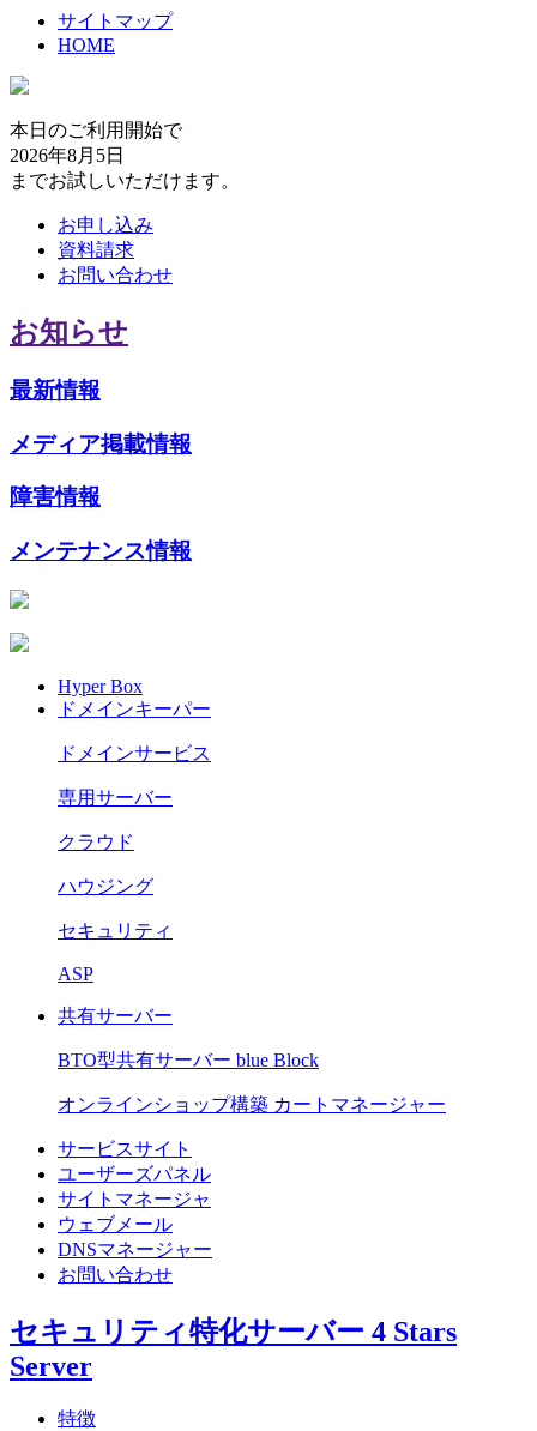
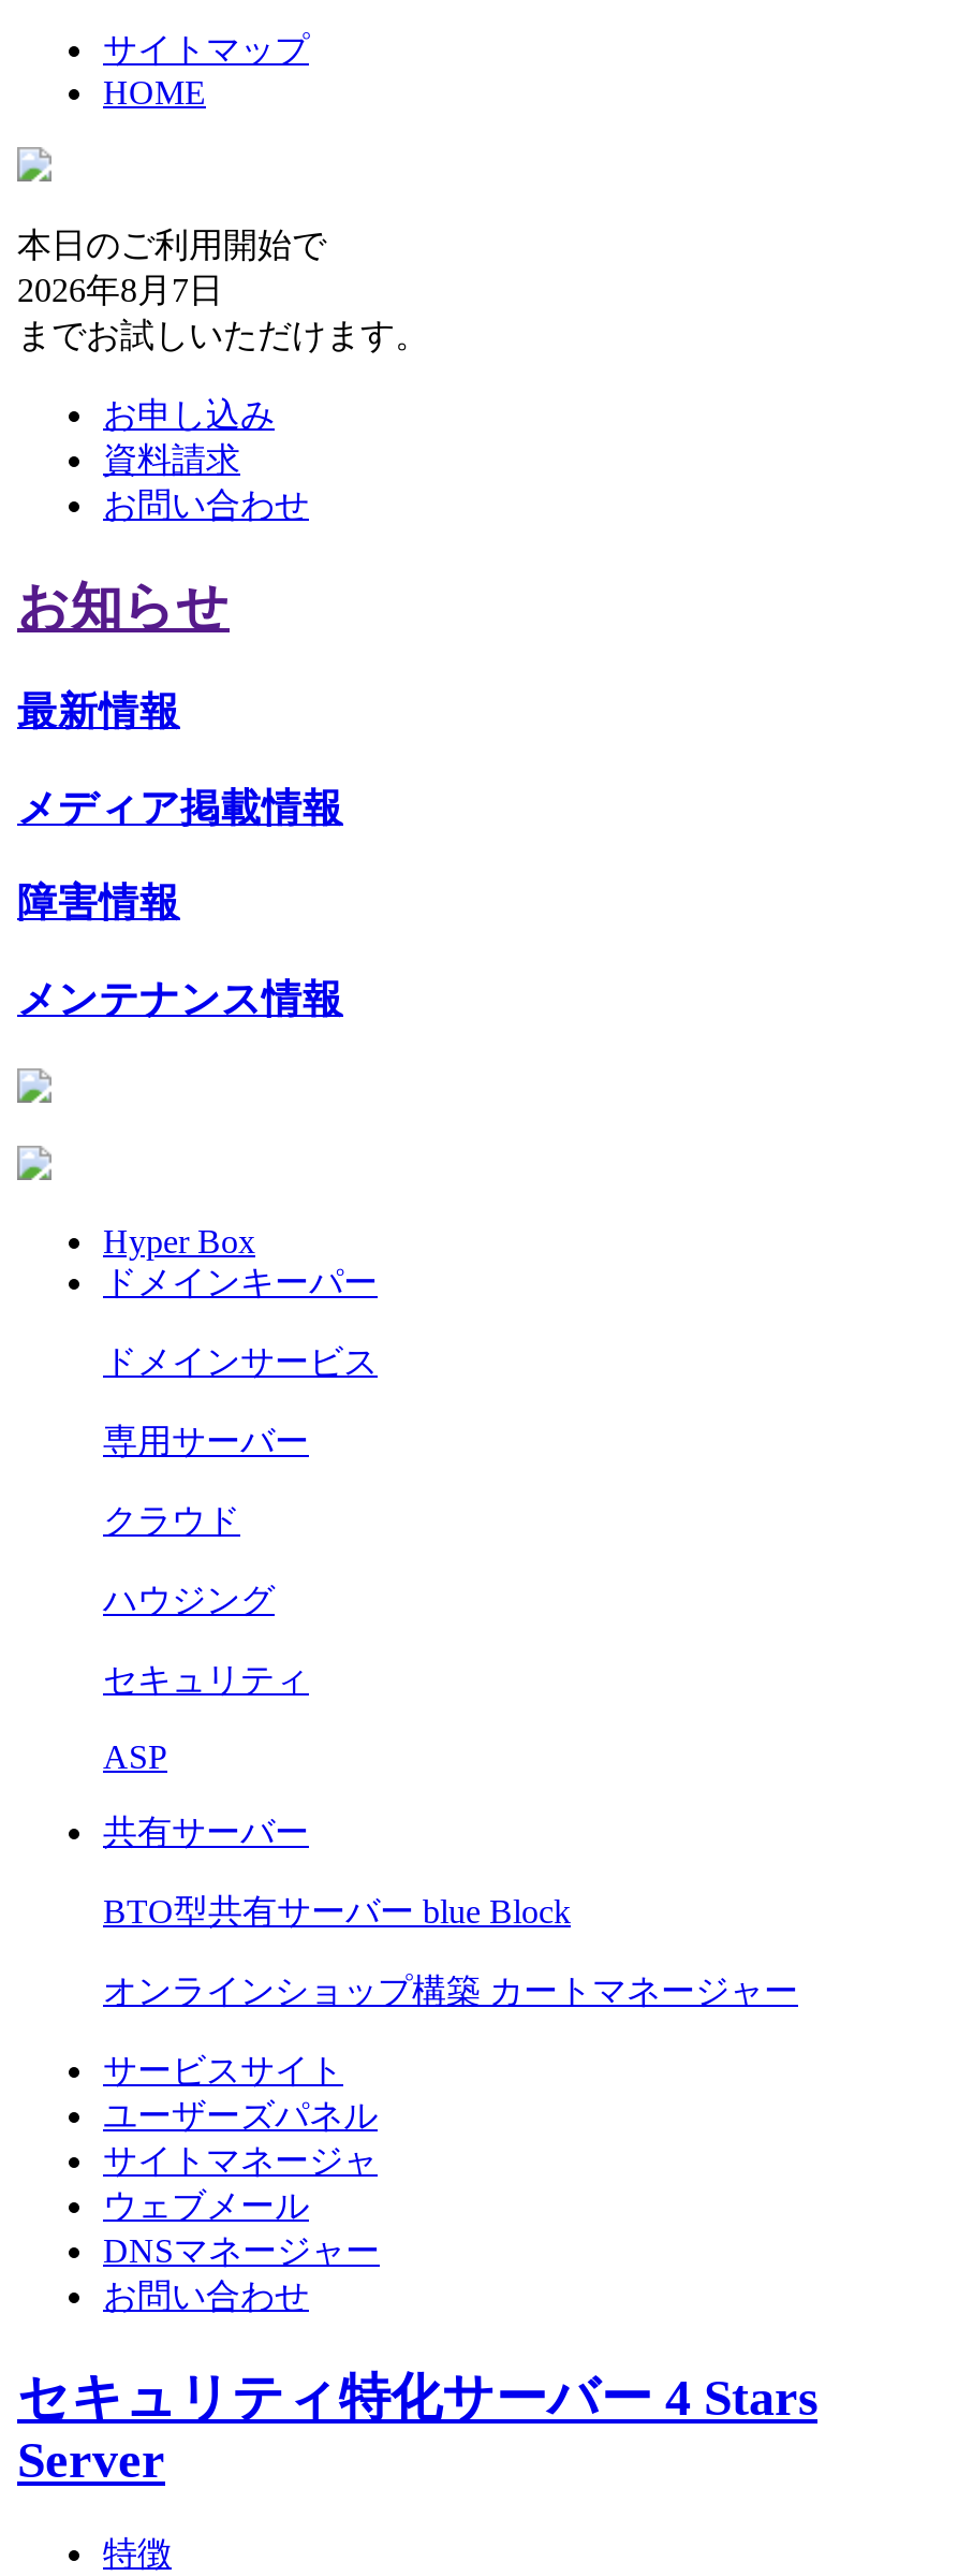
- 2026年8月5日
+ 2026年8月7日
